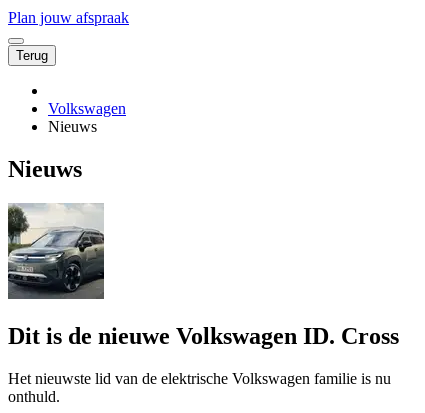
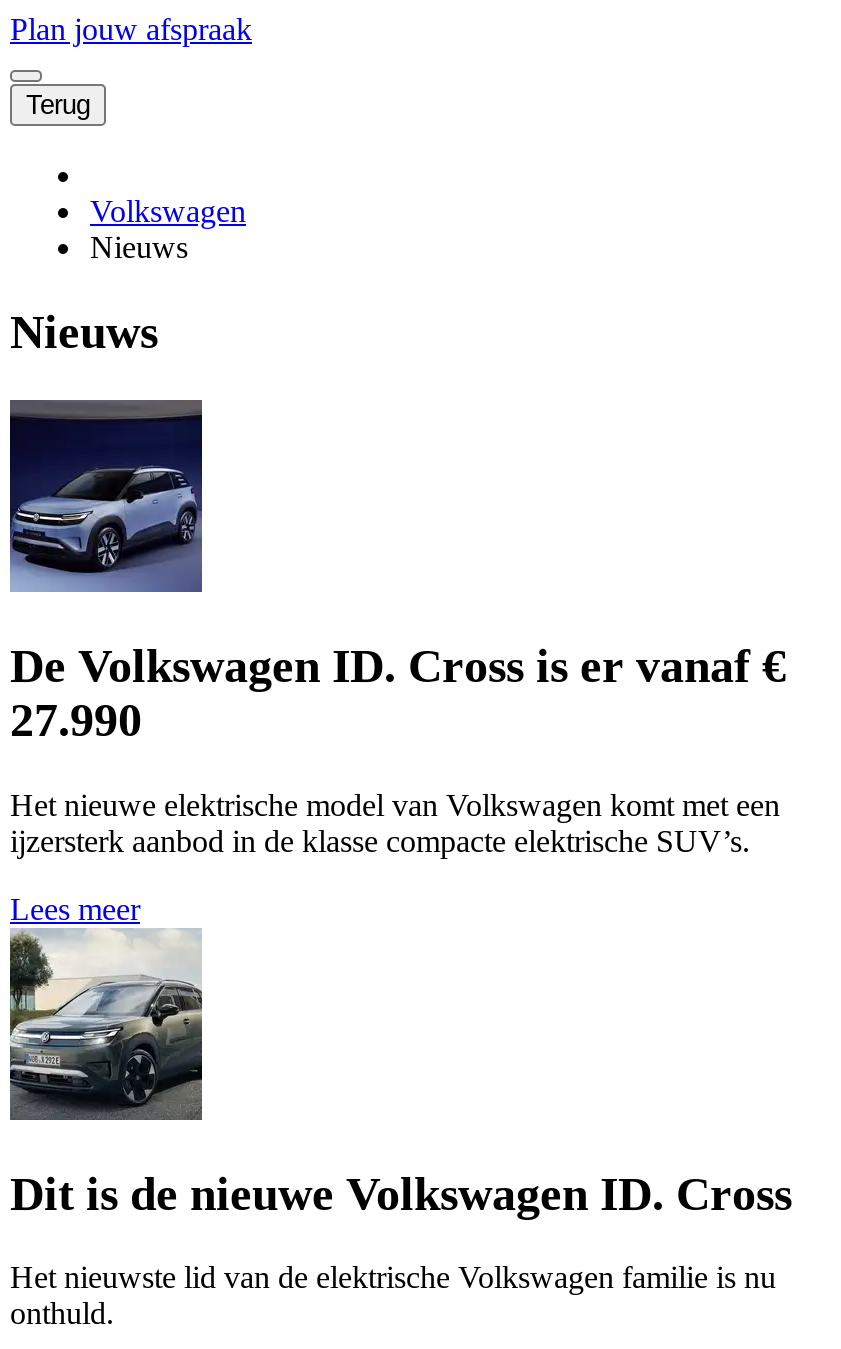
+ [image]
+ De Volkswagen ID. Cross is er vanaf €
+ 27.990
+ Het nieuwe elektrische model van Volkswagen komt met een
+ ijzersterk aanbod in de klasse compacte elektrische SUV’s.
+ Lees meer
